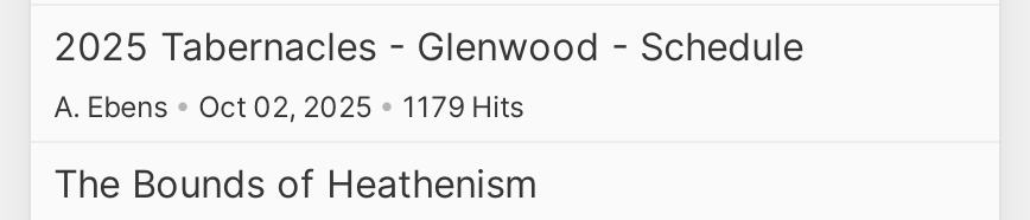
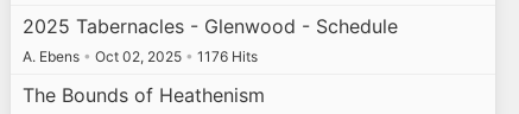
- A. Ebens • Oct 02, 2025 • 1179 Hits
+ A. Ebens • Oct 02, 2025 • 1176 Hits
